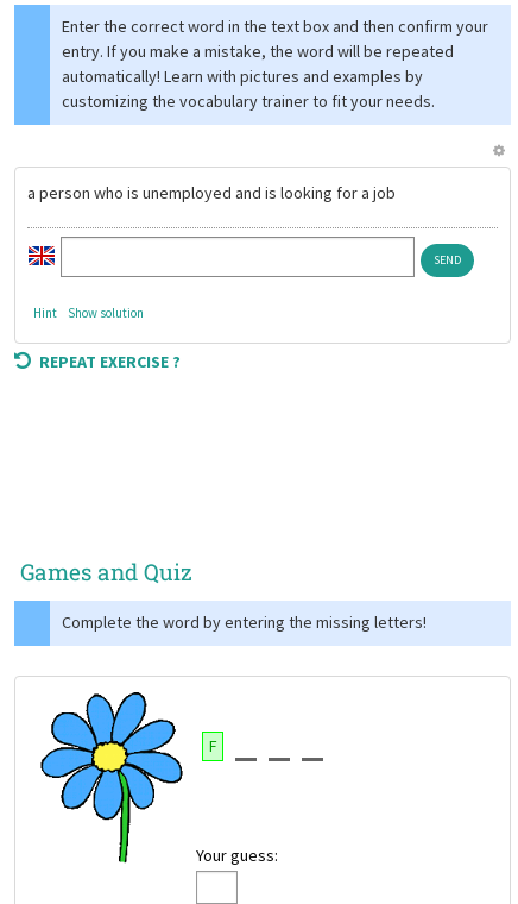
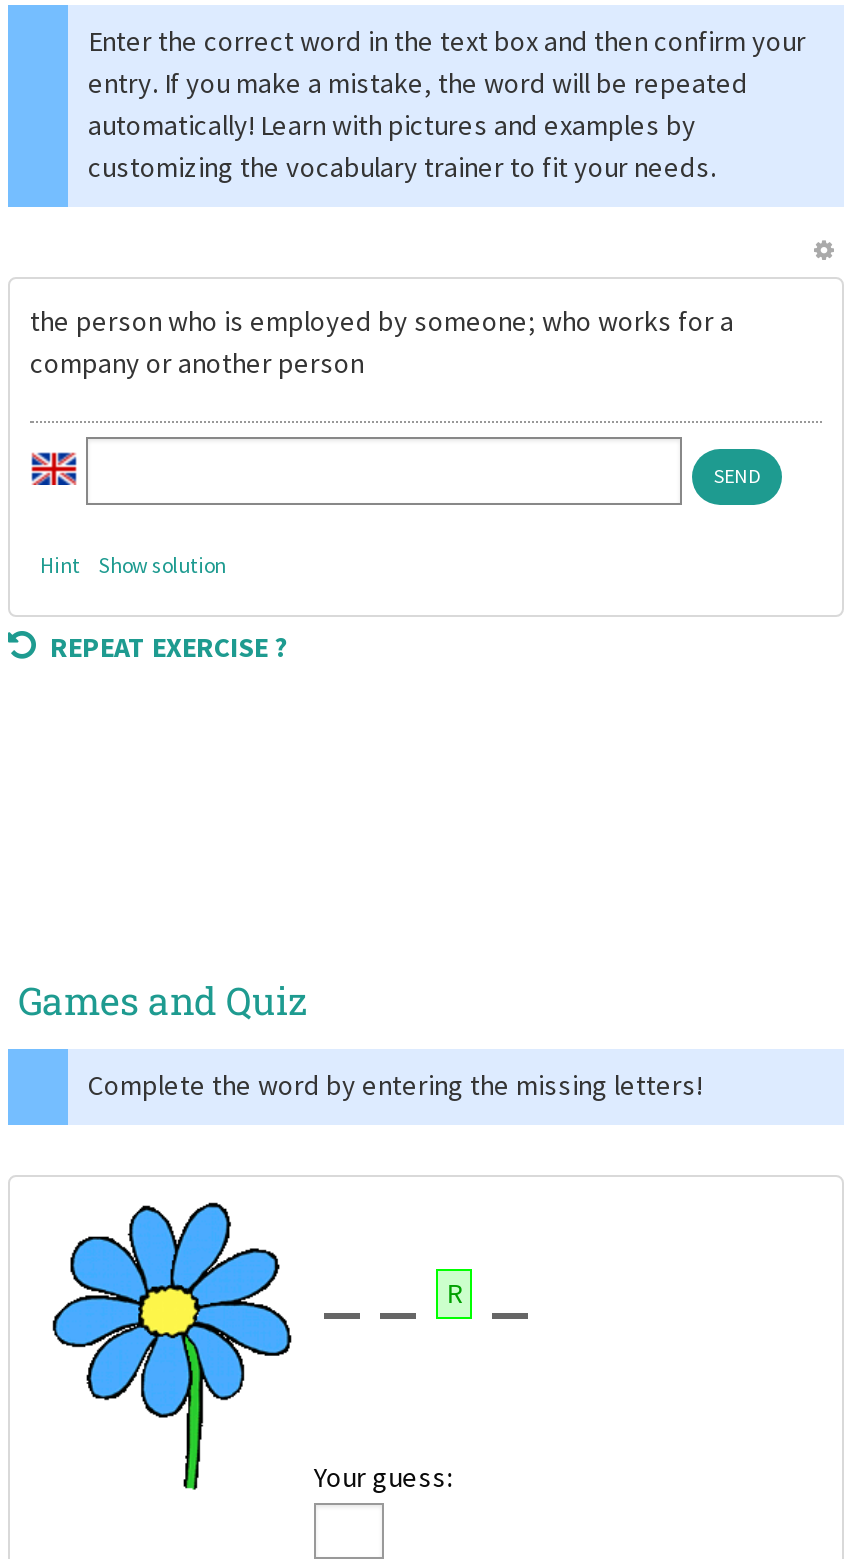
- a person who is unemployed and is looking for a job
+ the person who is employed by someone; who works for a
+ company or another person

- F
+ R
